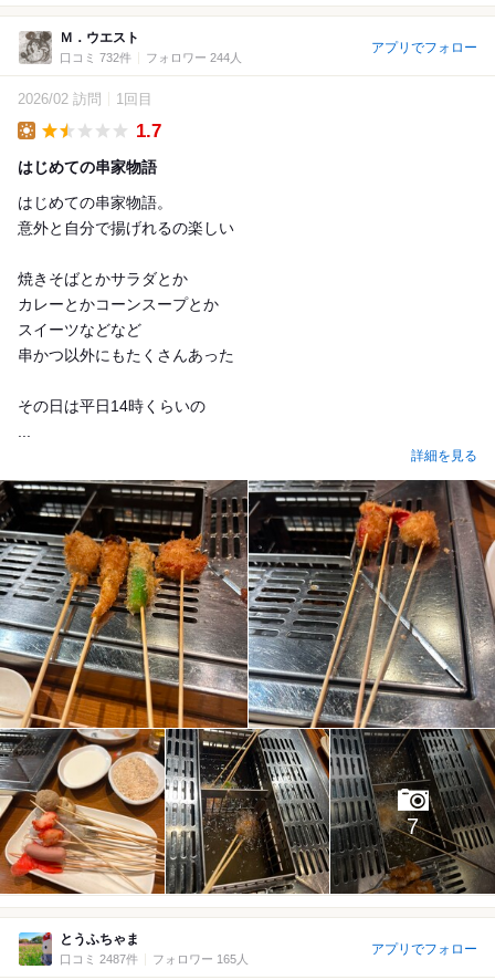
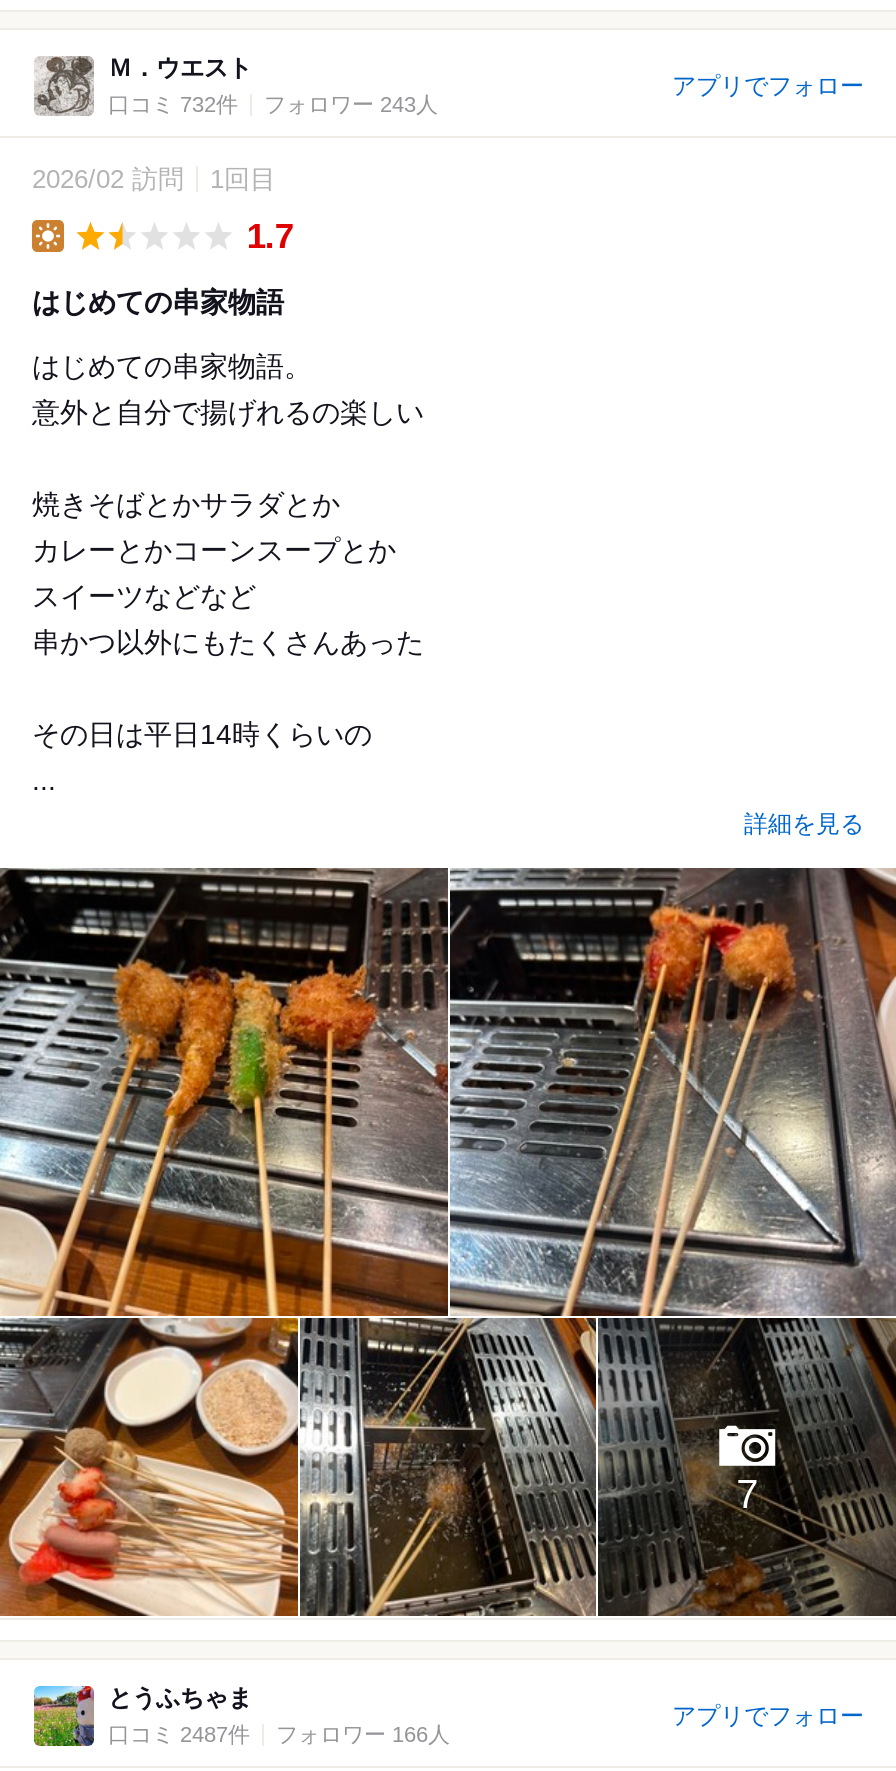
- フォロワー 244人
+ フォロワー 243人

- フォロワー 165人
+ フォロワー 166人
